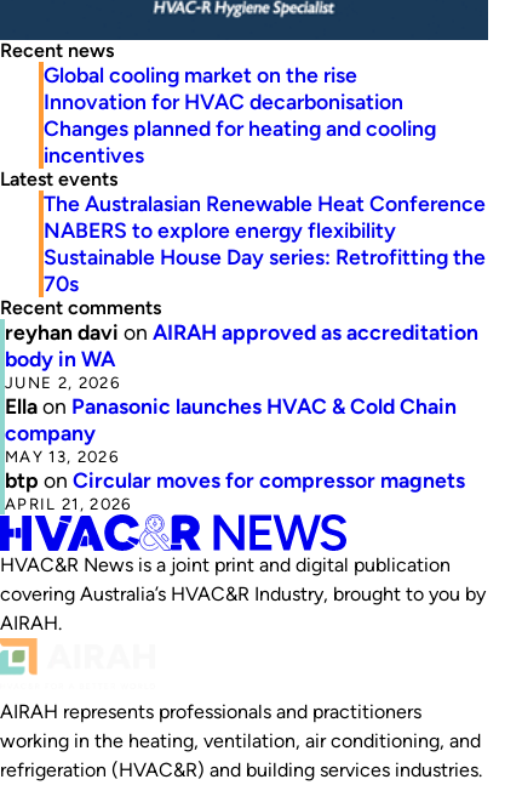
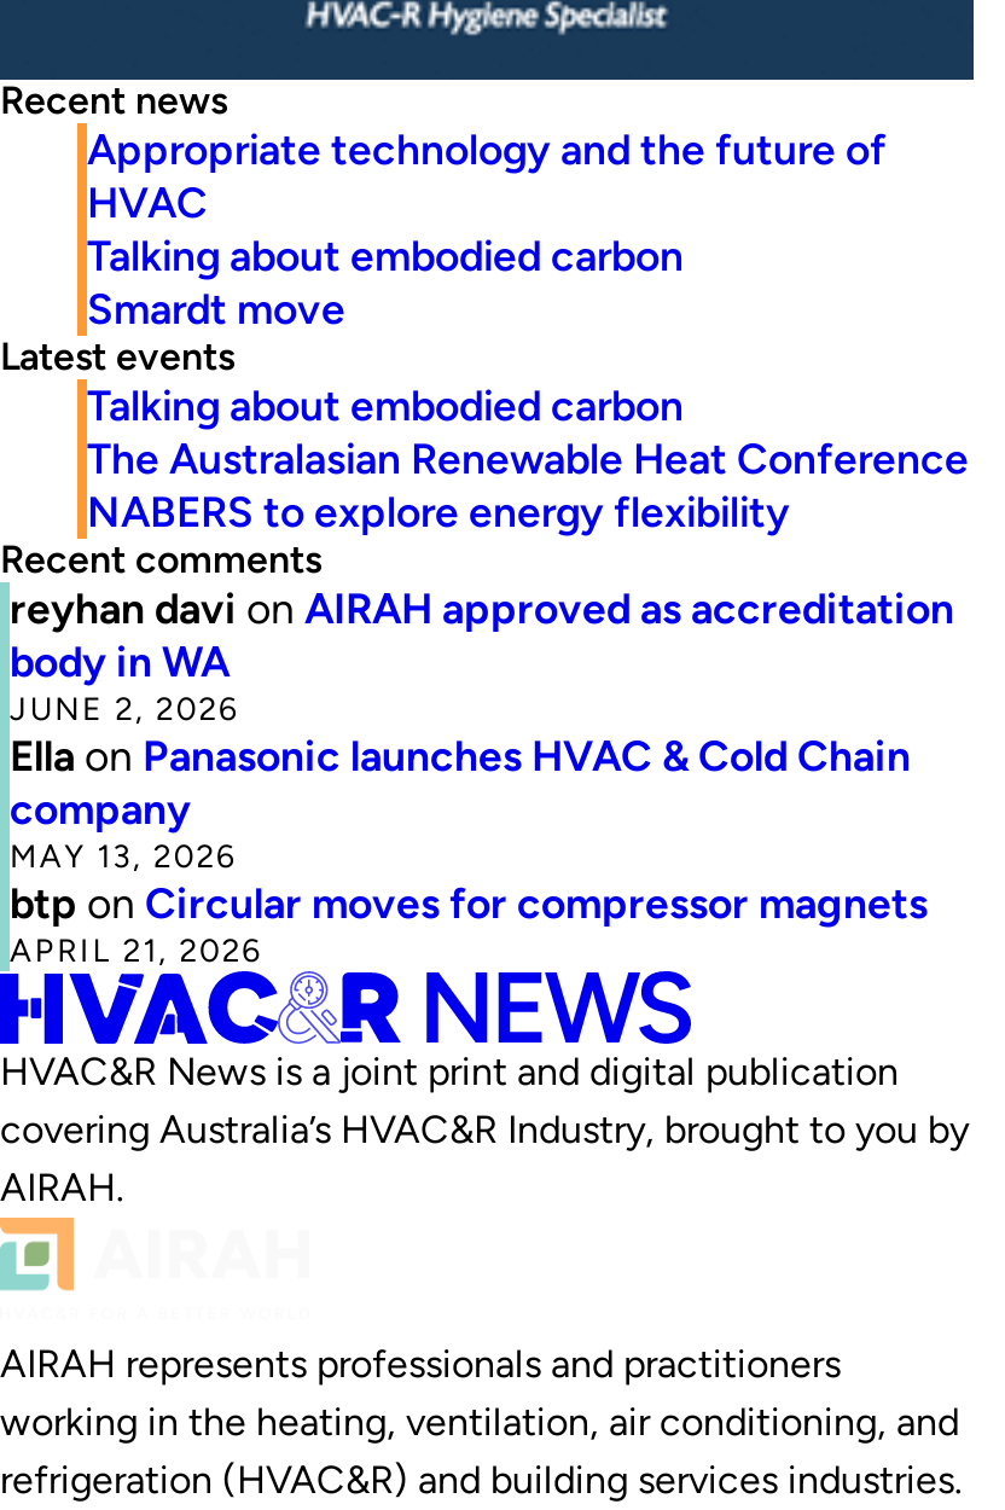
- Global cooling market on the rise
- Innovation for HVAC decarbonisation
- Changes planned for heating and cooling
- incentives
+ Appropriate technology and the future of
+ HVAC
+ Talking about embodied carbon
+ Smardt move

+ Talking about embodied carbon

moved down: The Australasian Renewable Heat Conference | NABERS to explore energy flexibility

- Sustainable House Day series: Retrofitting the
- 70s
